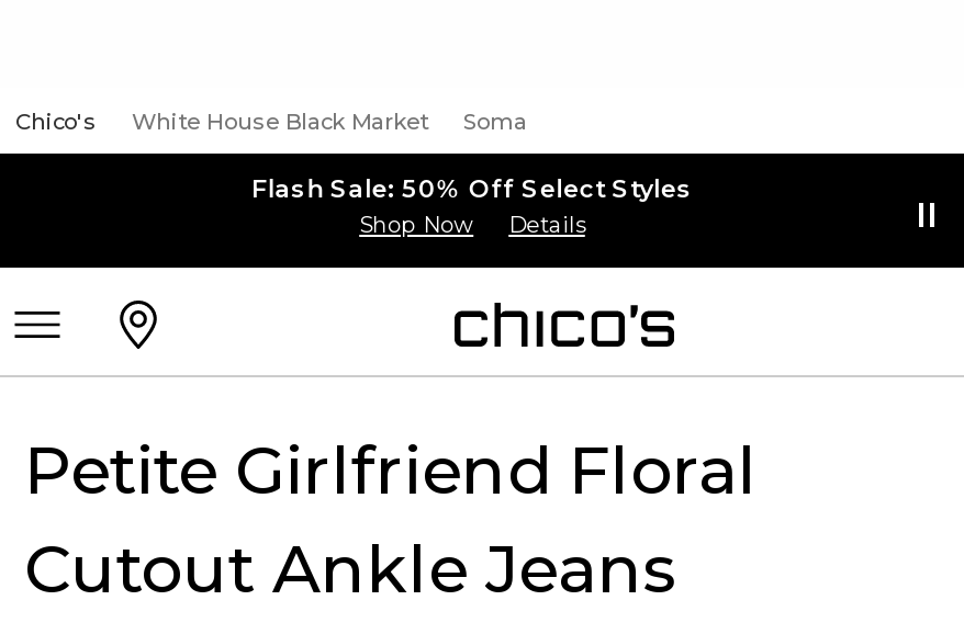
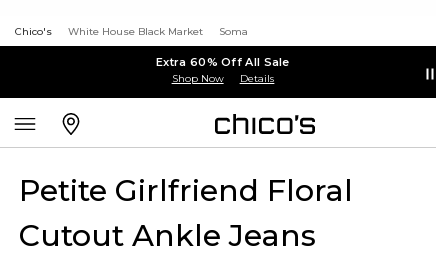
- Flash Sale: 50% Off Select Styles
+ Extra 60% Off All Sale
